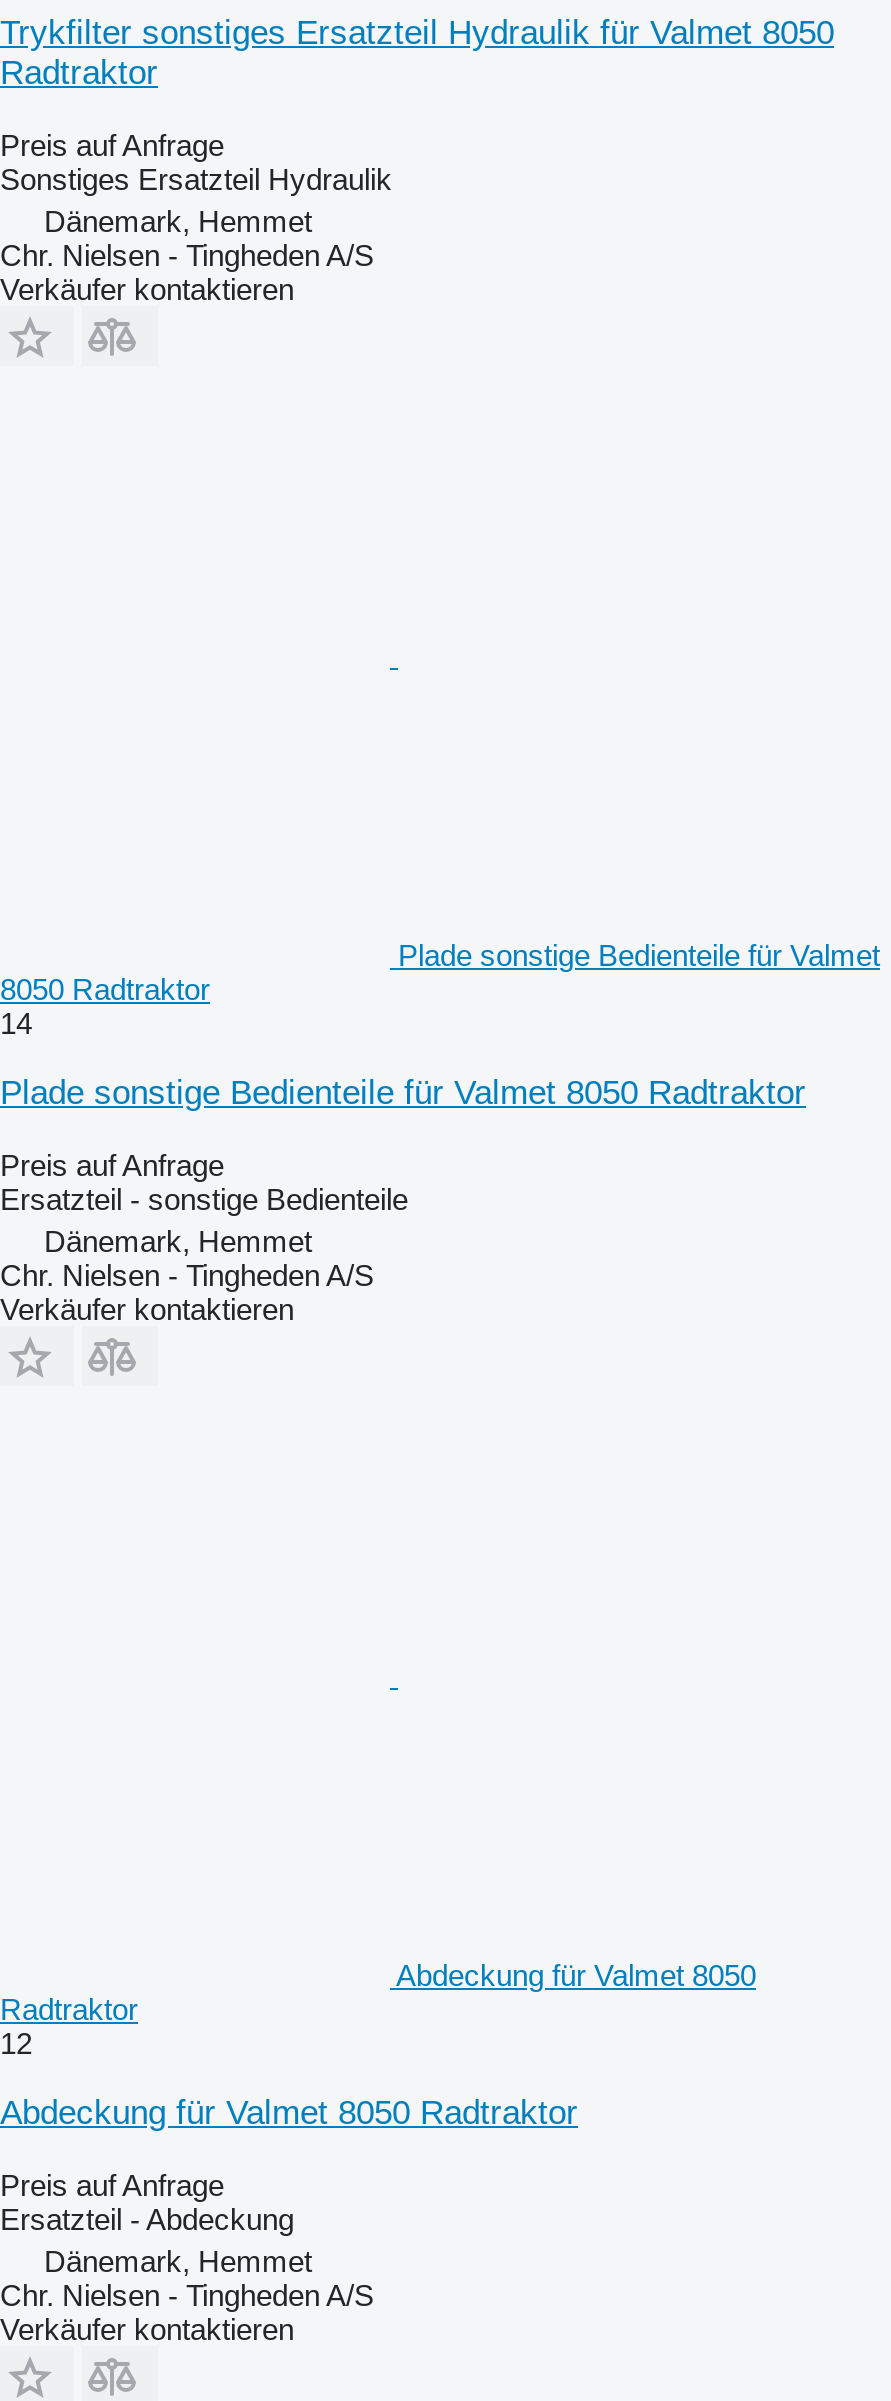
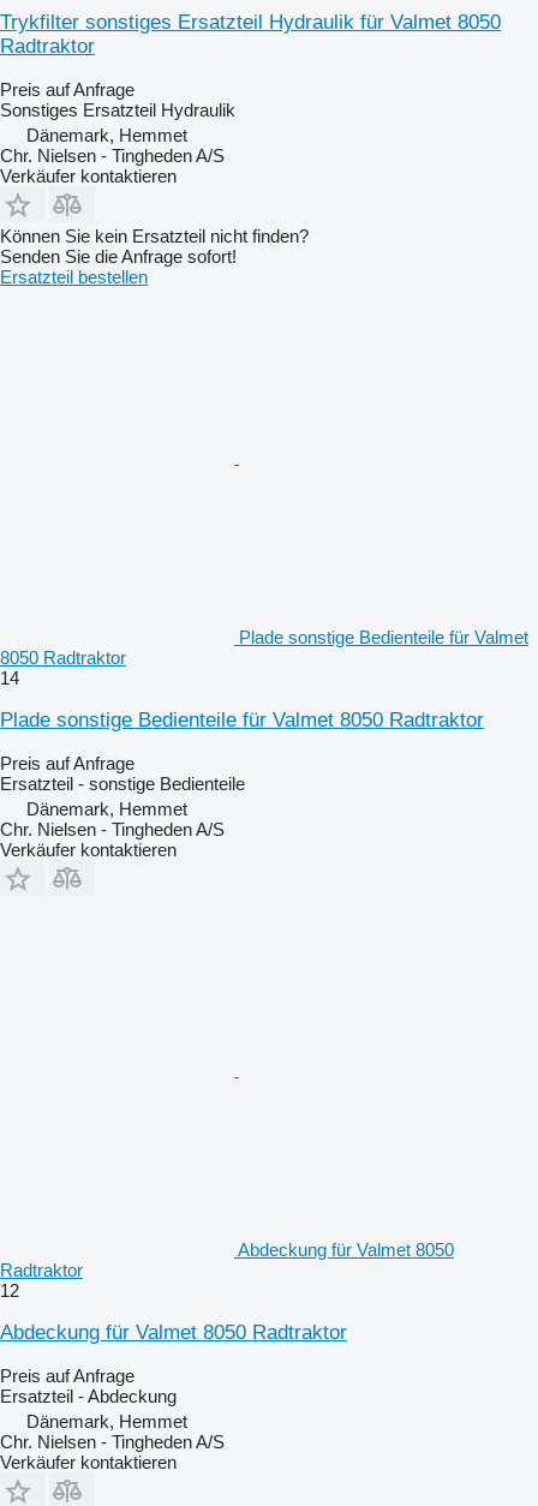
+ Können Sie kein Ersatzteil nicht finden?
+ Senden Sie die Anfrage sofort!
+ Ersatzteil bestellen
